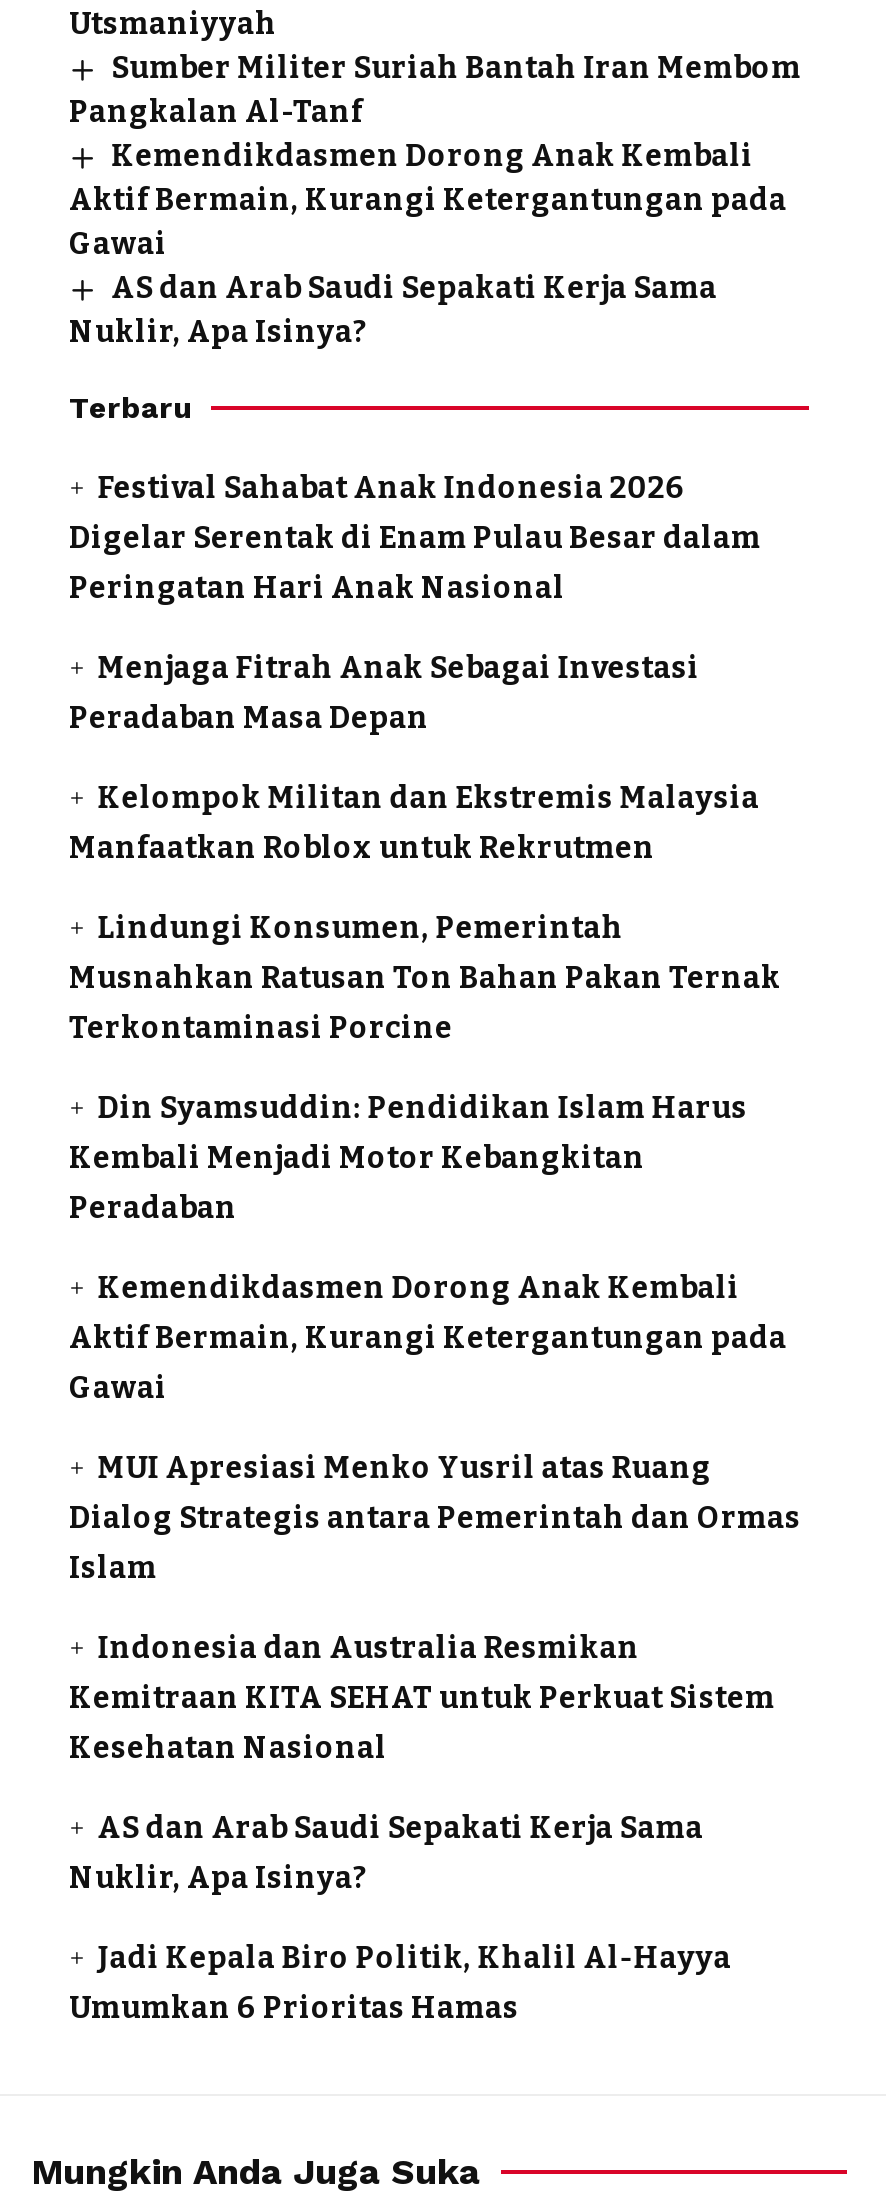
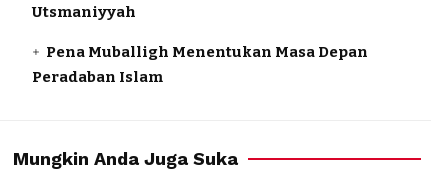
- Sumber Militer Suriah Bantah Iran Membom
- Pangkalan Al-Tanf
- Kemendikdasmen Dorong Anak Kembali
- Aktif Bermain, Kurangi Ketergantungan pada
- Gawai
- AS dan Arab Saudi Sepakati Kerja Sama
- Nuklir, Apa Isinya?
- Terbaru
- Festival Sahabat Anak Indonesia 2026
- Digelar Serentak di Enam Pulau Besar dalam
- Peringatan Hari Anak Nasional
- Menjaga Fitrah Anak Sebagai Investasi
- Peradaban Masa Depan
- Kelompok Militan dan Ekstremis Malaysia
- Manfaatkan Roblox untuk Rekrutmen
- Lindungi Konsumen, Pemerintah
- Musnahkan Ratusan Ton Bahan Pakan Ternak
- Terkontaminasi Porcine
- Din Syamsuddin: Pendidikan Islam Harus
- Kembali Menjadi Motor Kebangkitan
- Peradaban
- Kemendikdasmen Dorong Anak Kembali
- Aktif Bermain, Kurangi Ketergantungan pada
- Gawai
- MUI Apresiasi Menko Yusril atas Ruang
- Dialog Strategis antara Pemerintah dan Ormas
- Islam
- Indonesia dan Australia Resmikan
- Kemitraan KITA SEHAT untuk Perkuat Sistem
- Kesehatan Nasional
- AS dan Arab Saudi Sepakati Kerja Sama
- Nuklir, Apa Isinya?
- Jadi Kepala Biro Politik, Khalil Al-Hayya
- Umumkan 6 Prioritas Hamas
+ Pena Muballigh Menentukan Masa Depan
+ Peradaban Islam
